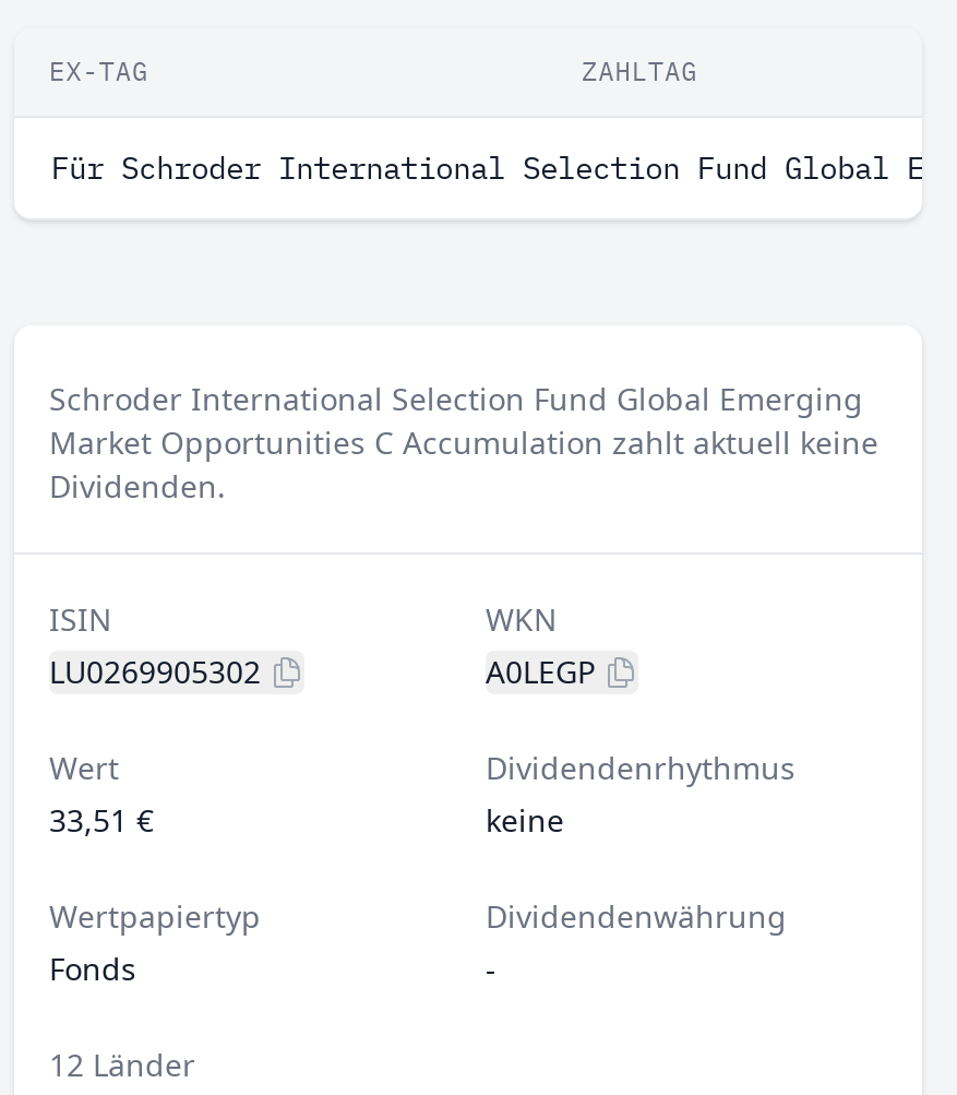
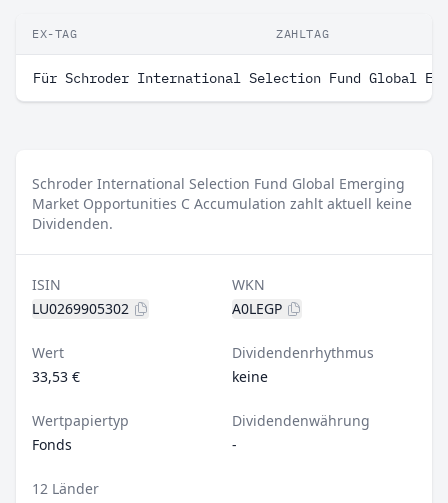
- 33,51 €
+ 33,53 €
